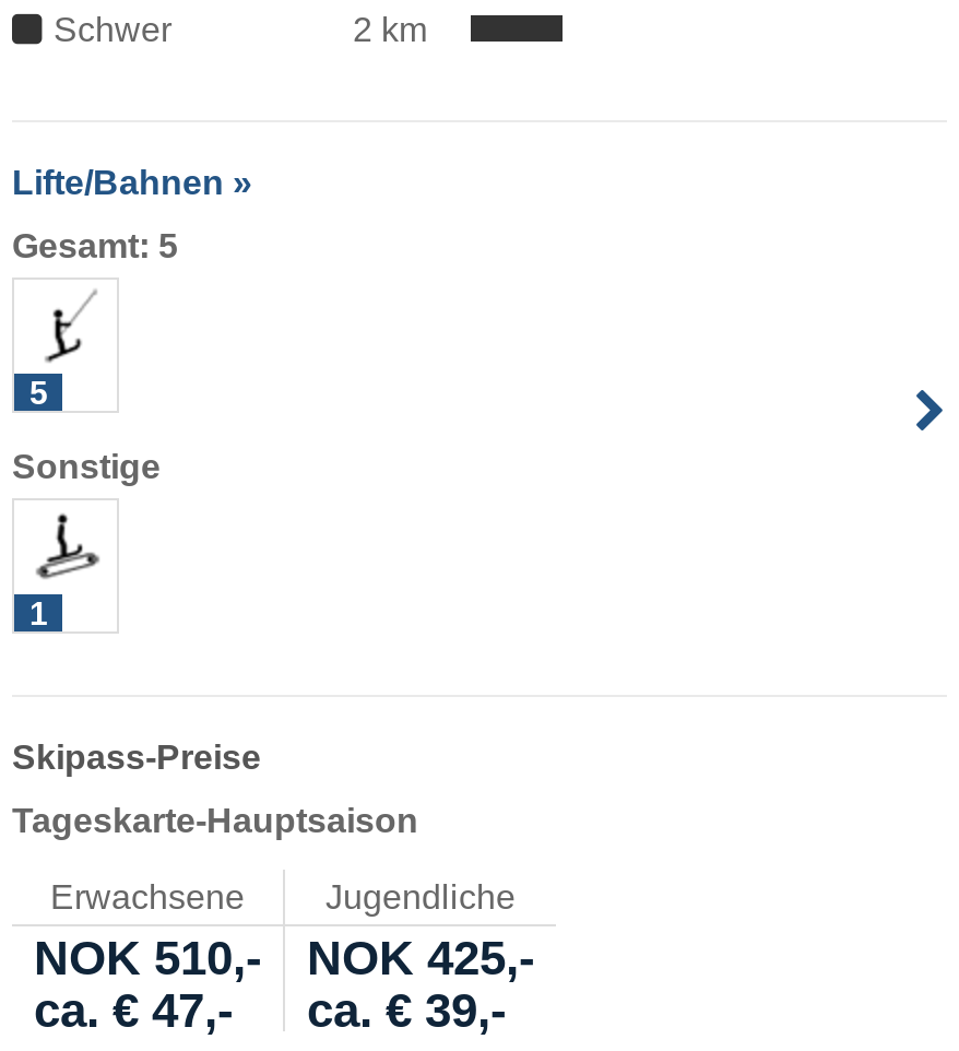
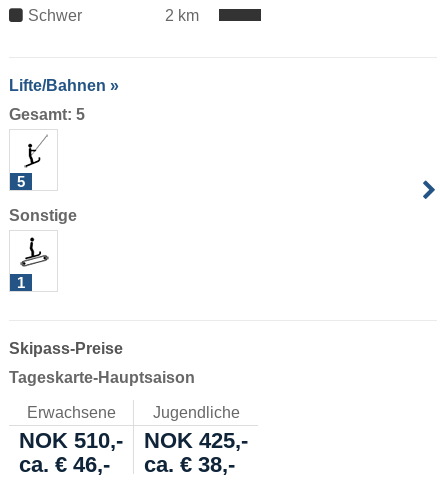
- ca. € 47,-
+ ca. € 46,-

- ca. € 39,-
+ ca. € 38,-
